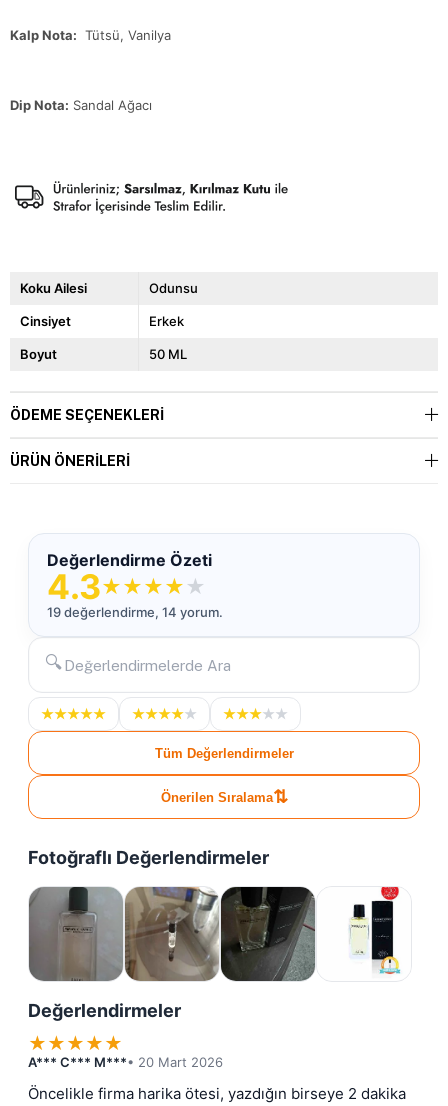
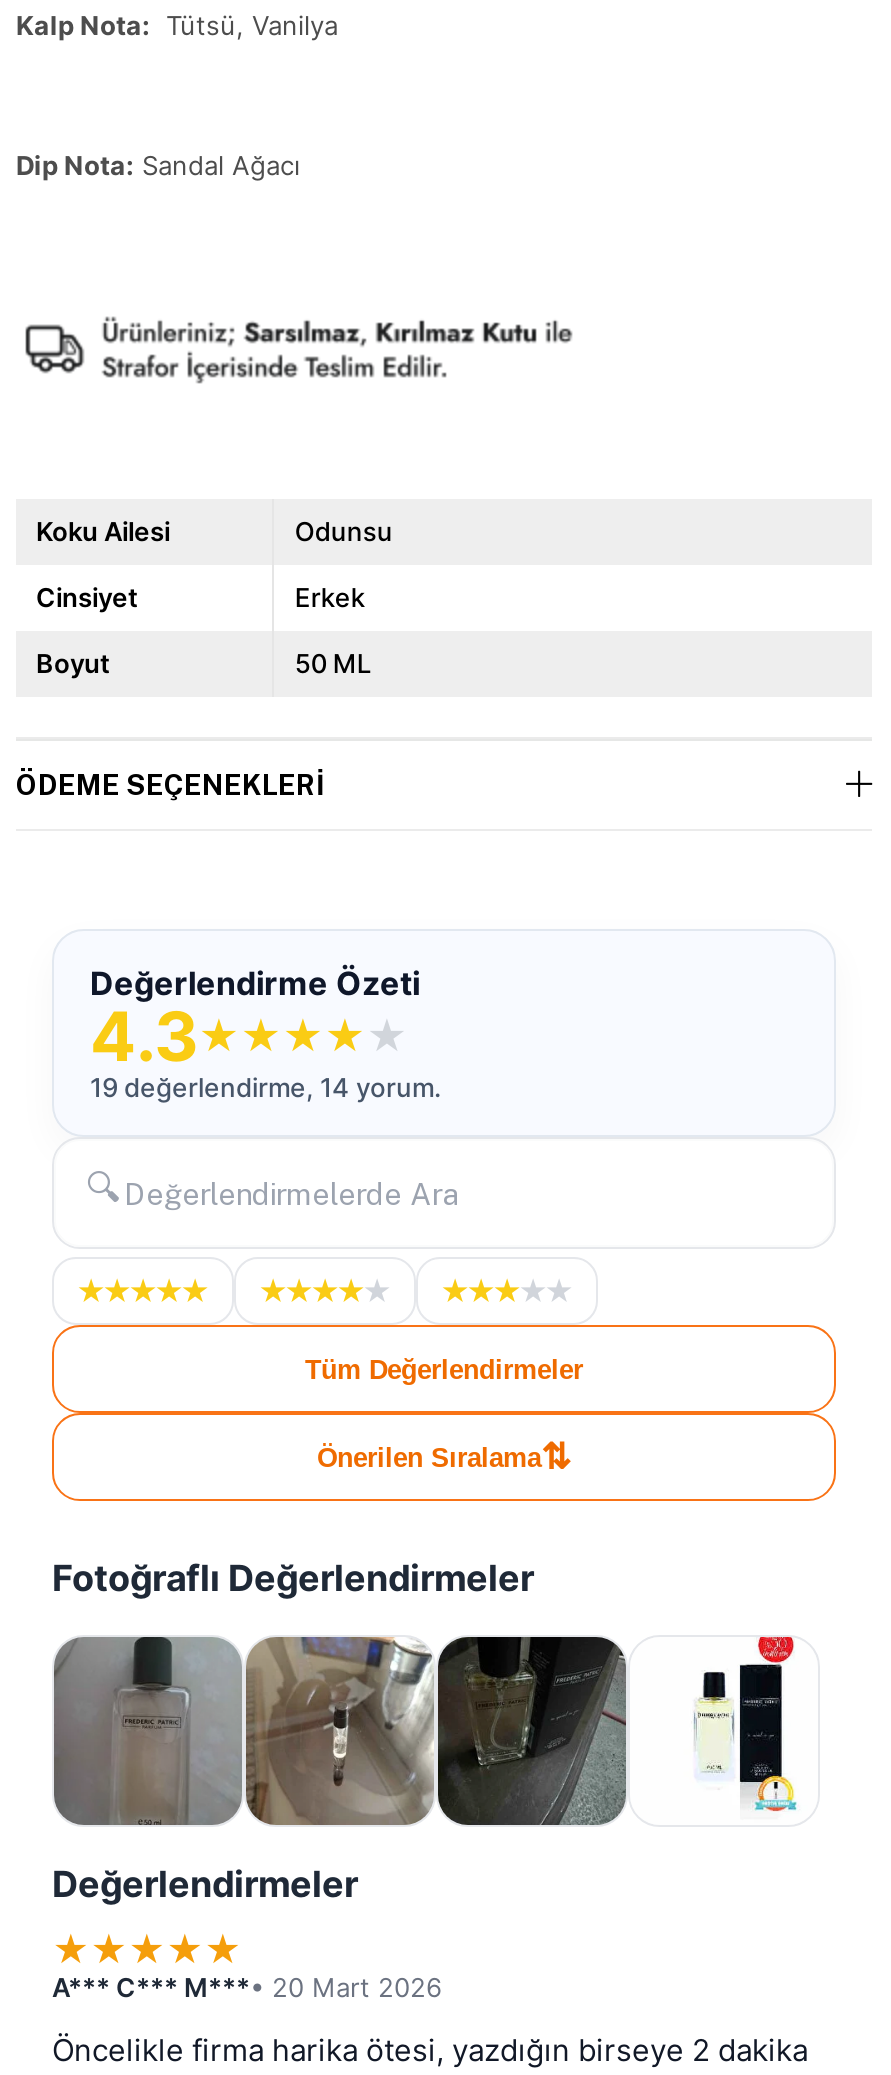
- ÜRÜN ÖNERILERI
